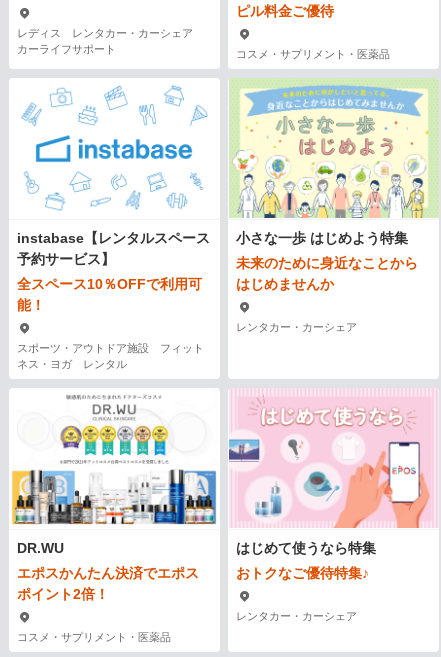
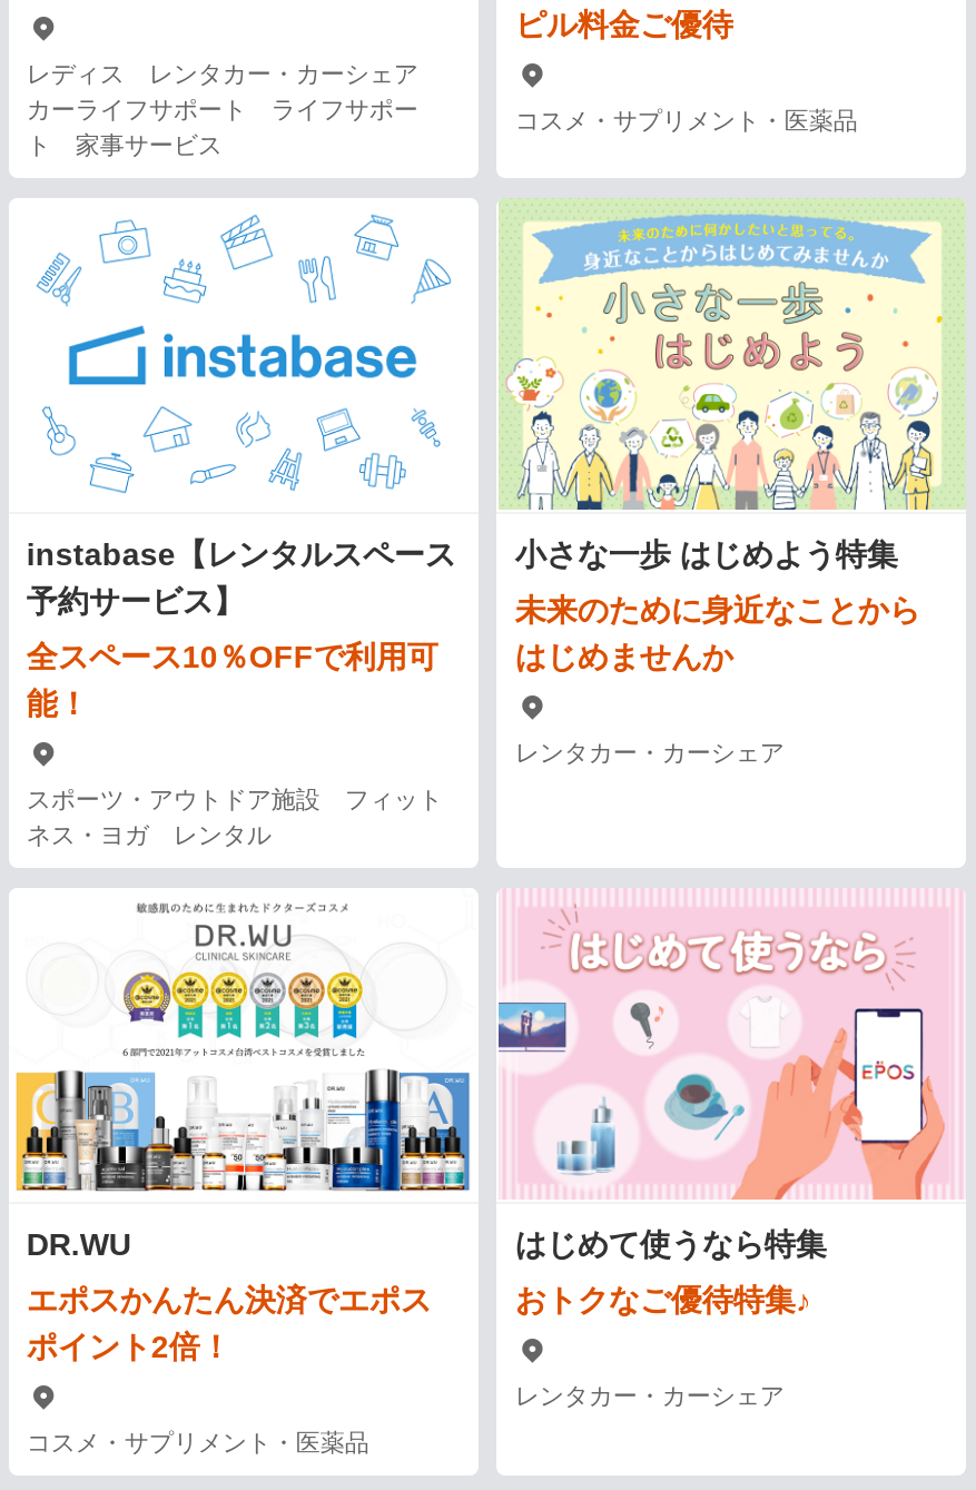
- カーライフサポート
+ カーライフサポート ライフサポー
+ ト 家事サービス
